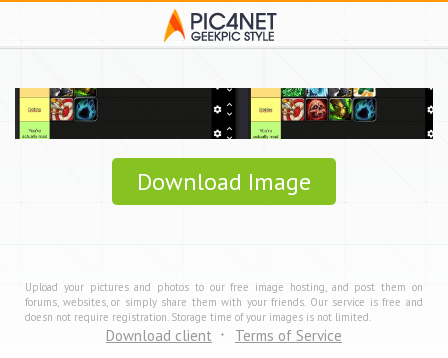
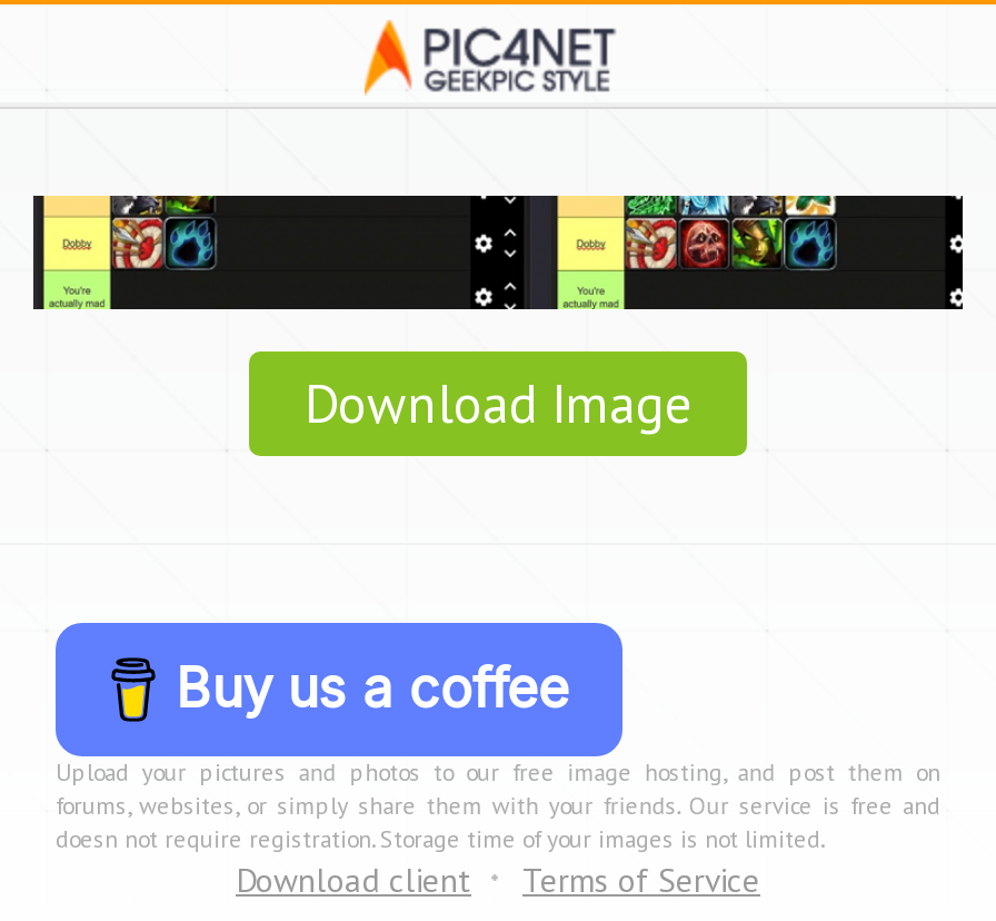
+ Buy us a coffee
